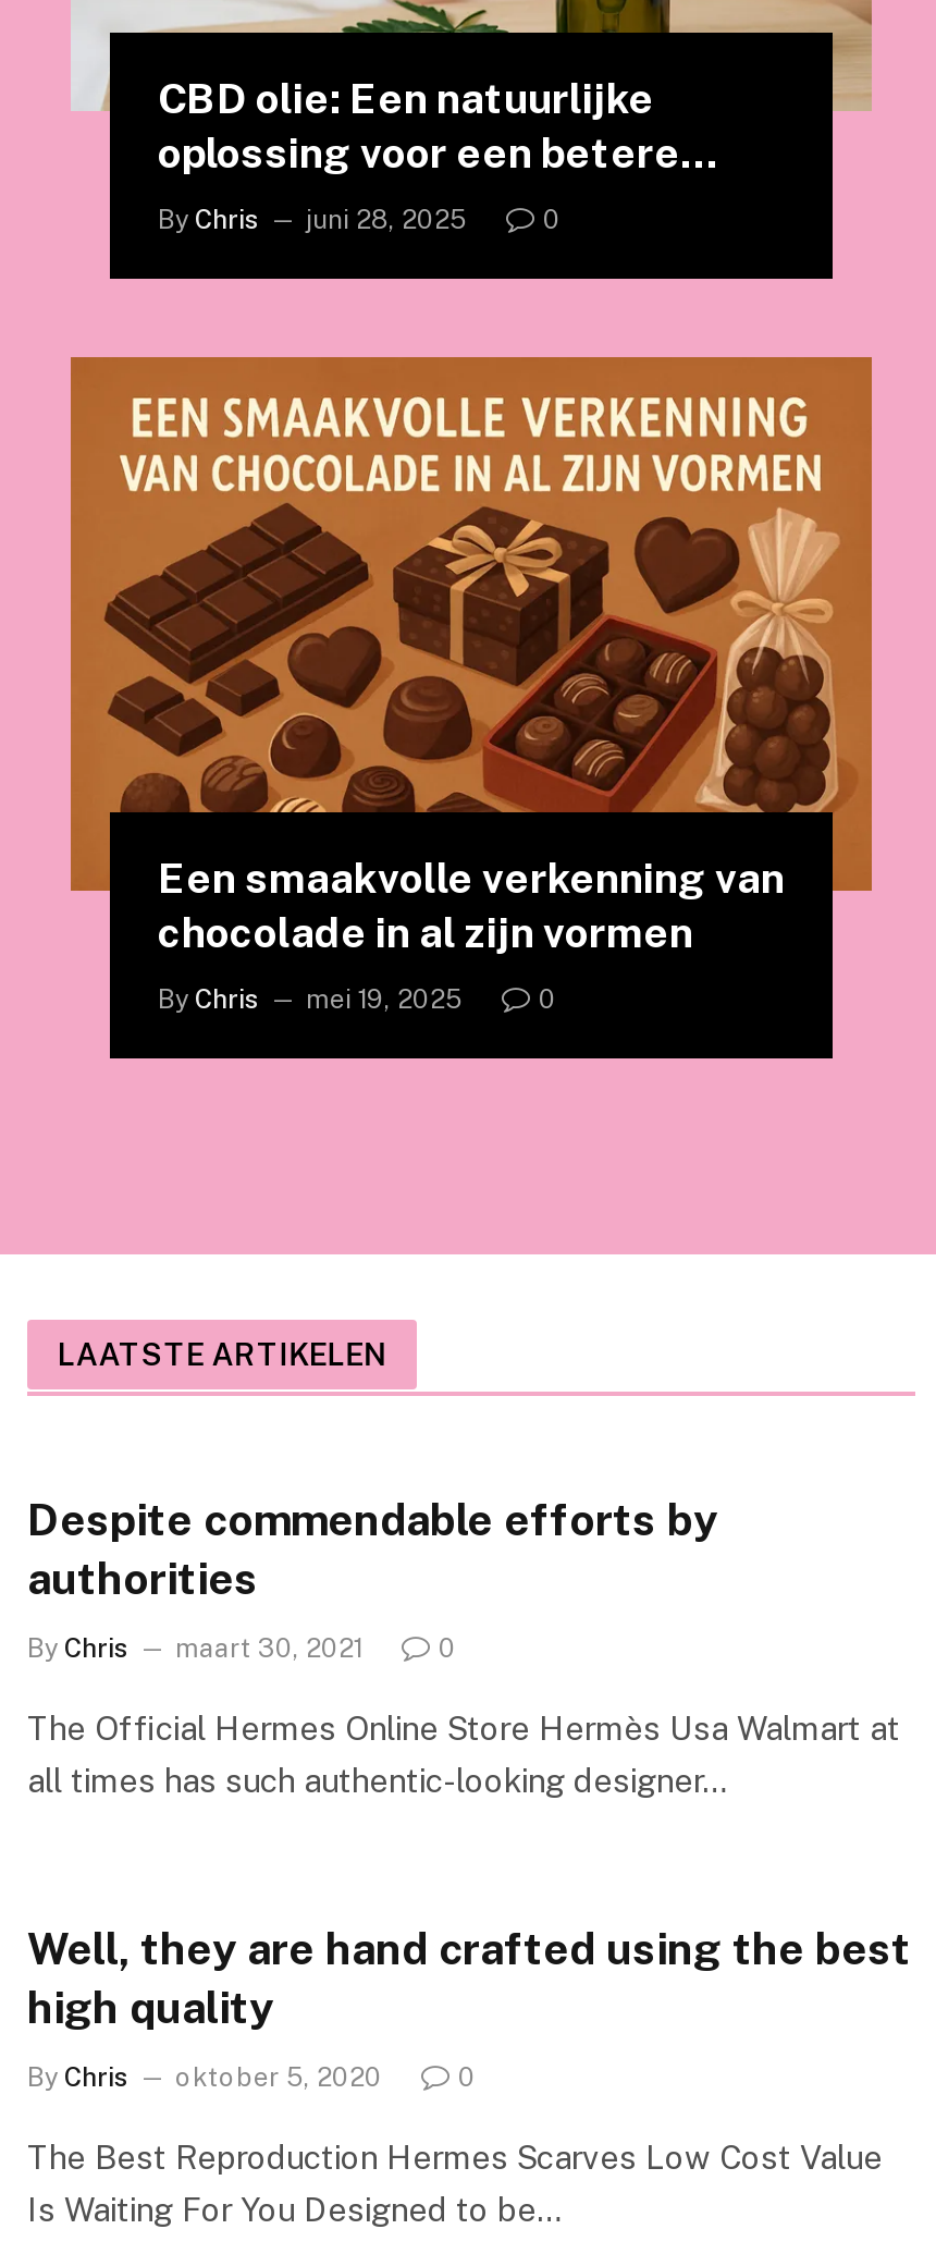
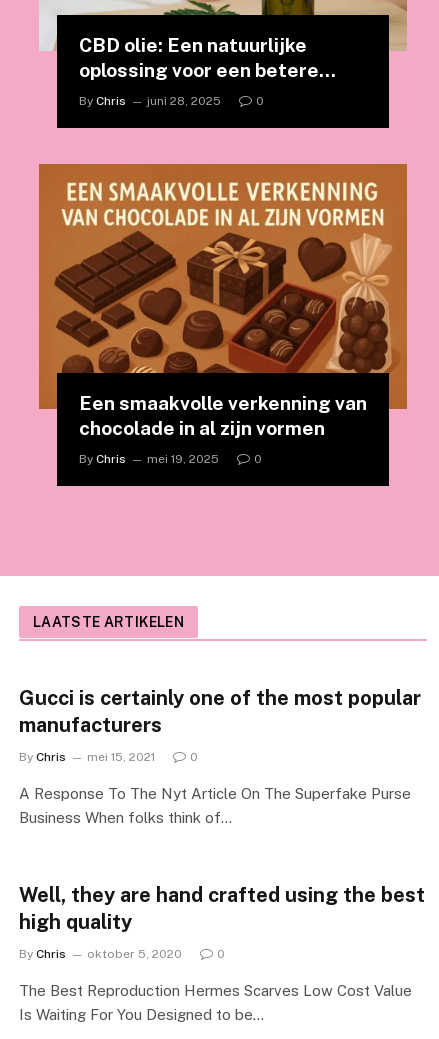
- Despite commendable efforts by
- authorities
+ Gucci is certainly one of the most popular
+ manufacturers

- By Chris maart 30, 2021
+ By Chris mei 15, 2021

- The Official Hermes Online Store Hermès Usa Walmart at
- all times has such authentic-looking designer…
+ A Response To The Nyt Article On The Superfake Purse
+ Business When folks think of…
